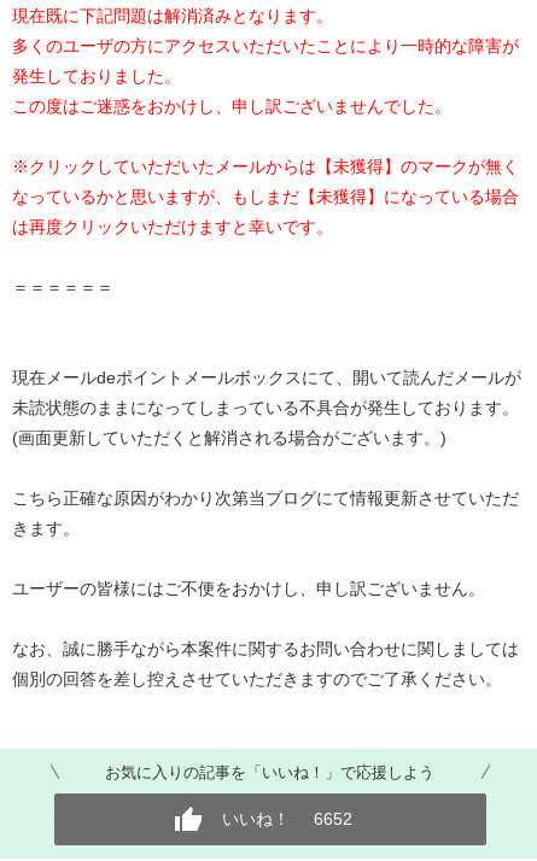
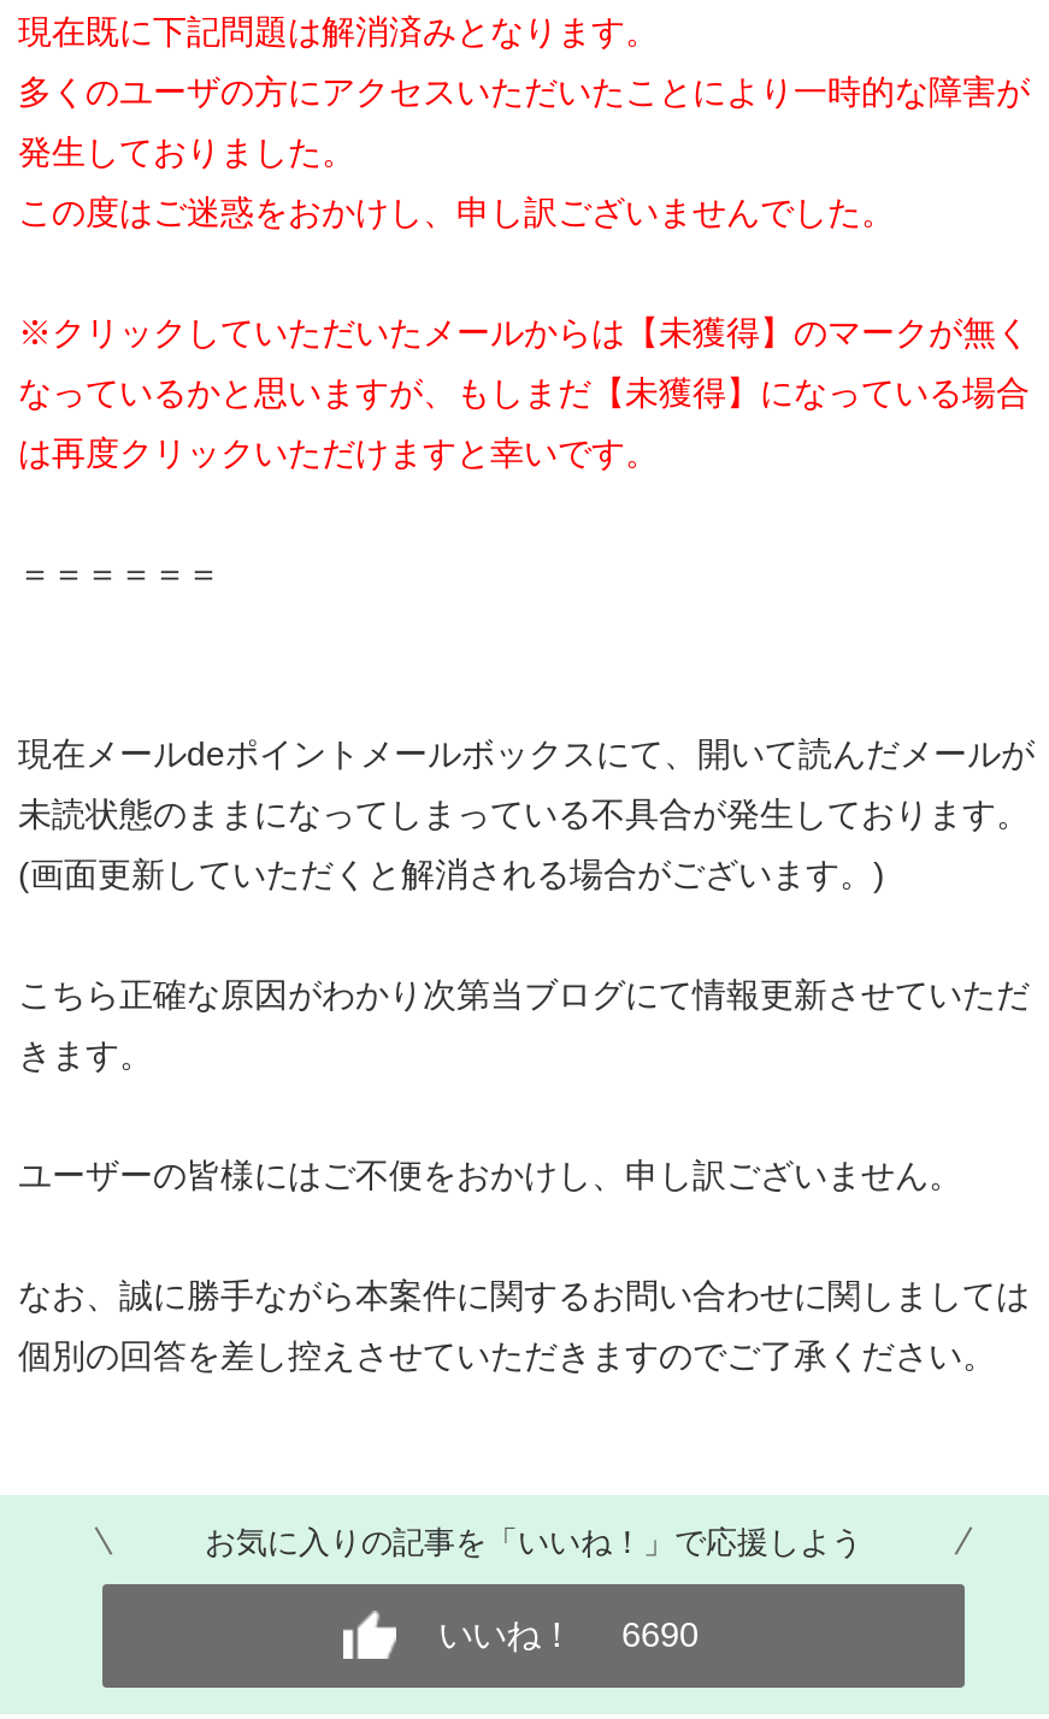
- いいね！ 6652
+ いいね！ 6690
